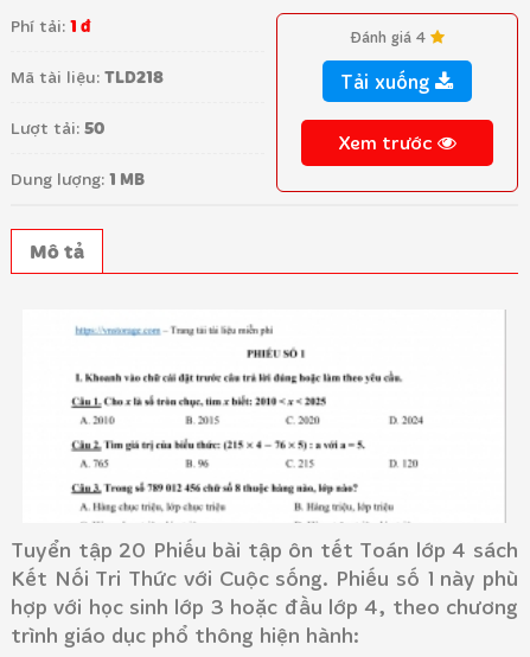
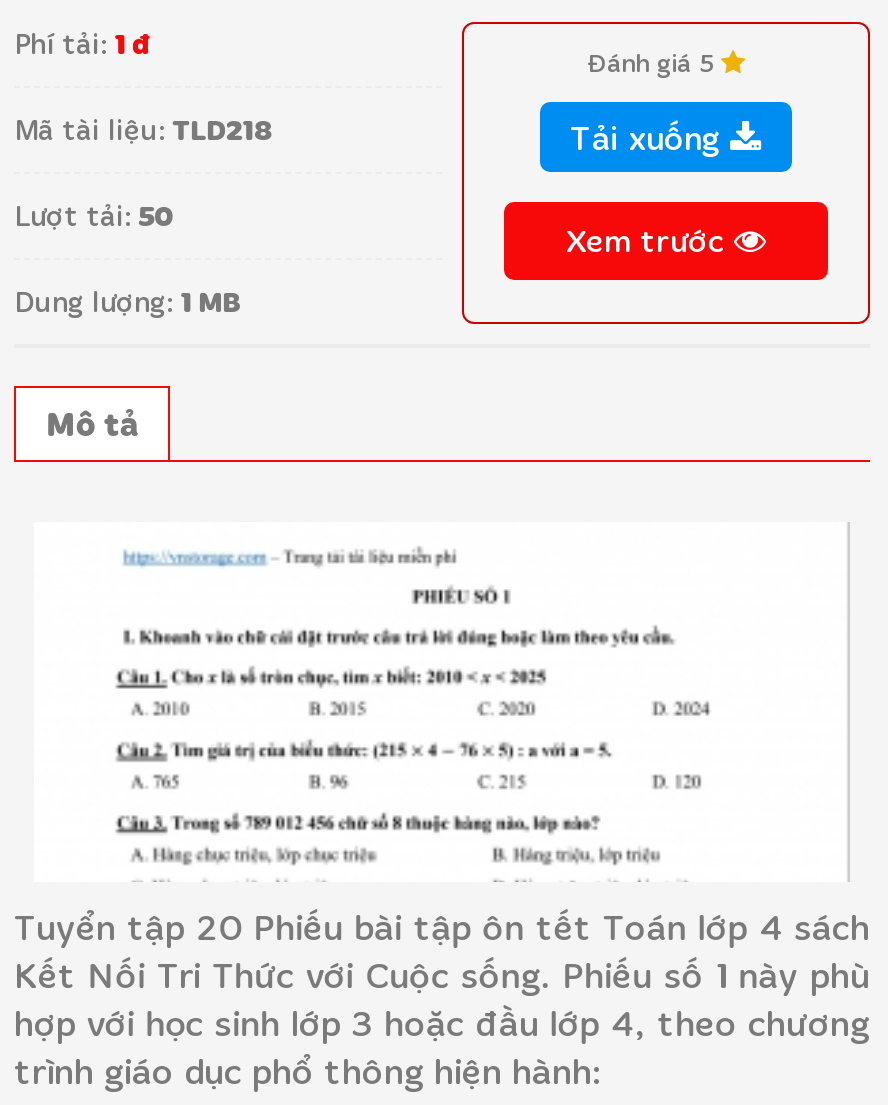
- Đánh giá 4
+ Đánh giá 5
